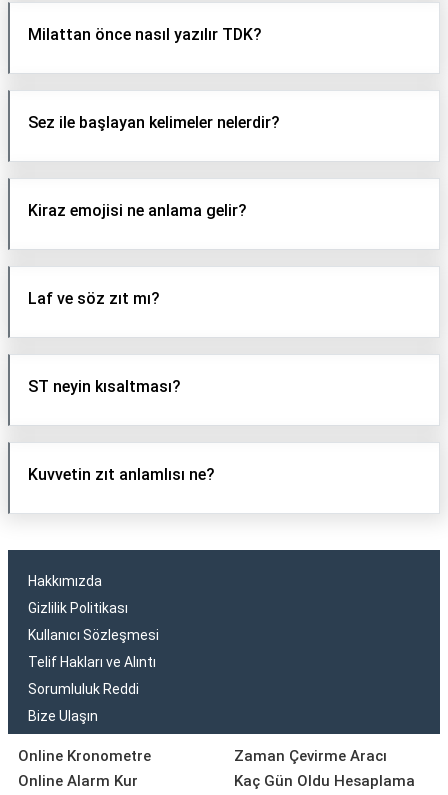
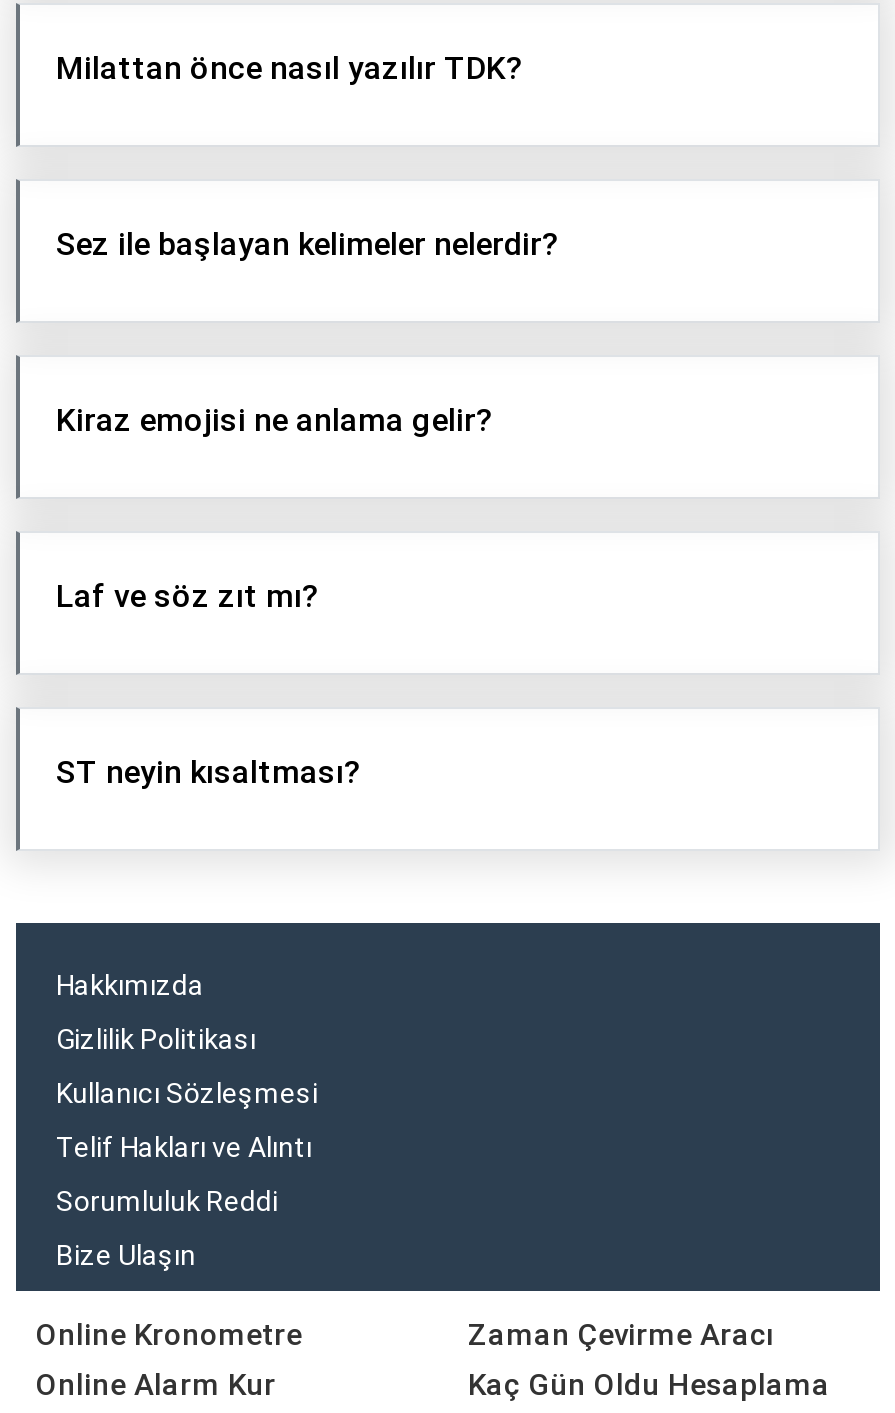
- Kuvvetin zıt anlamlısı ne?
